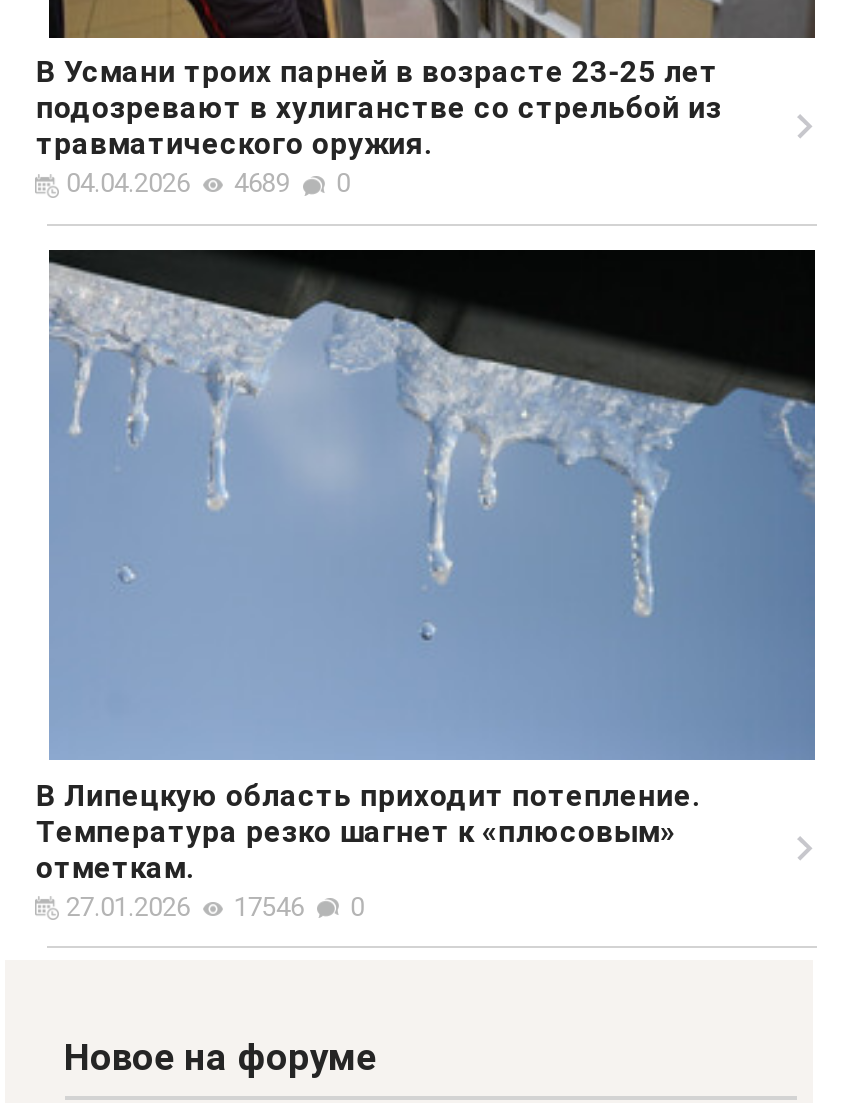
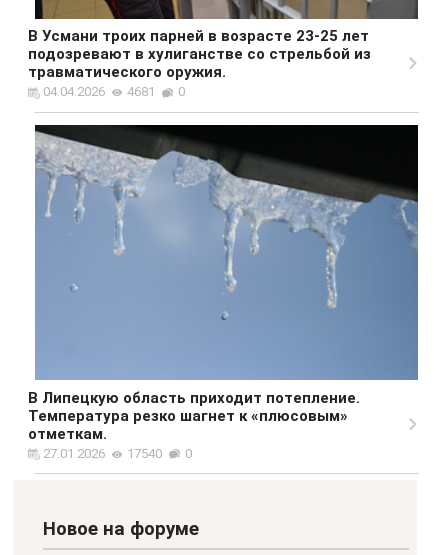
- 04.04.2026 4689 0
+ 04.04.2026 4681 0

- 27.01.2026 17546 0
+ 27.01.2026 17540 0
